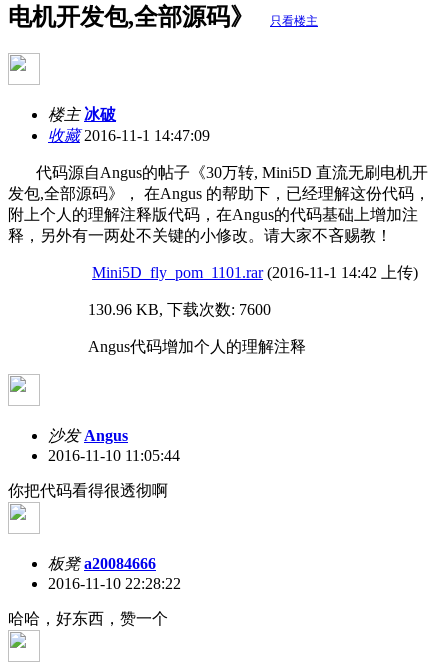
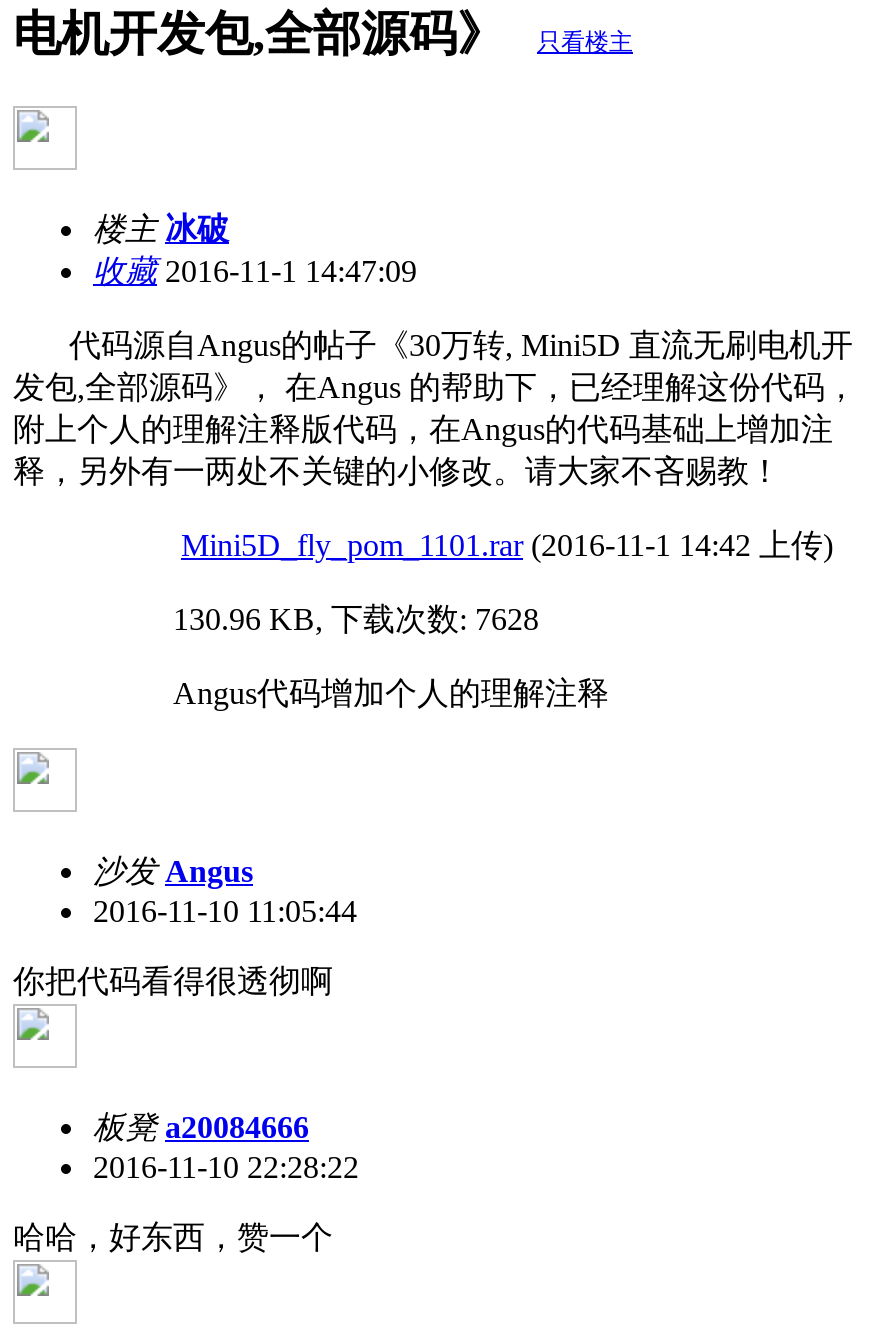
- 130.96 KB, 下载次数: 7600
+ 130.96 KB, 下载次数: 7628
